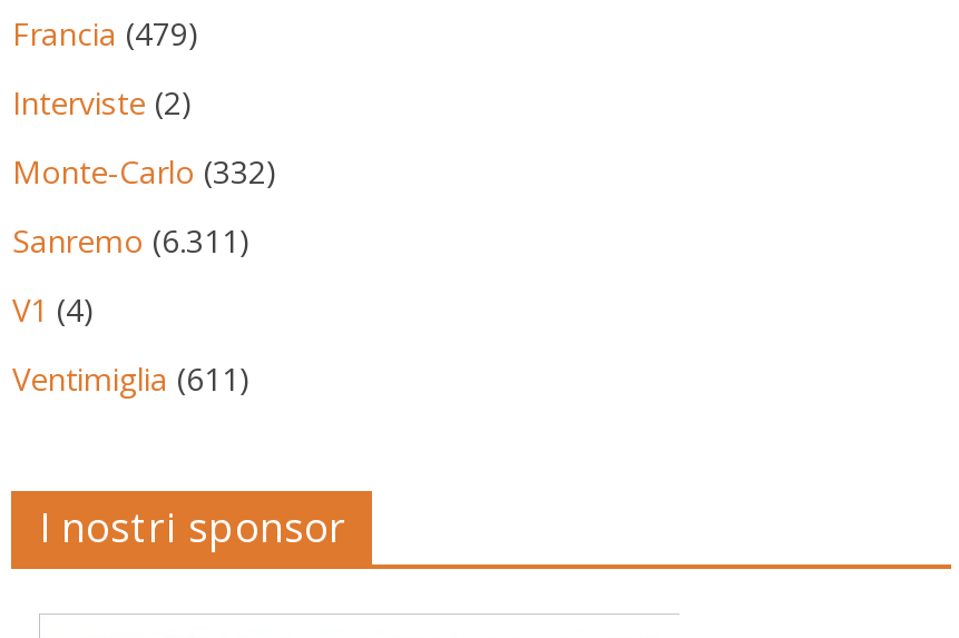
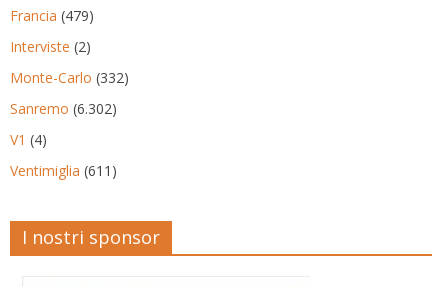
- Sanremo (6.311)
+ Sanremo (6.302)
